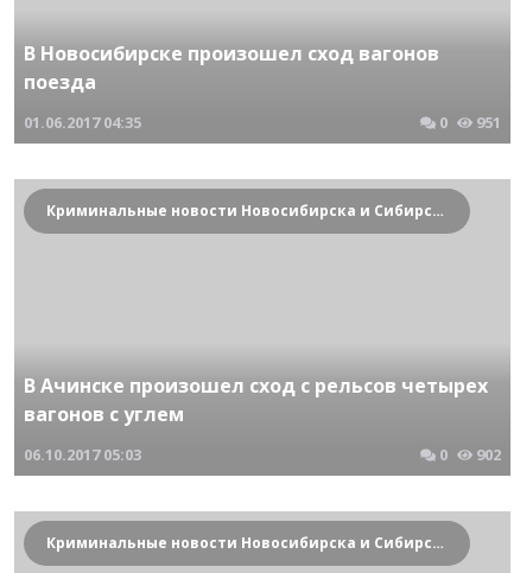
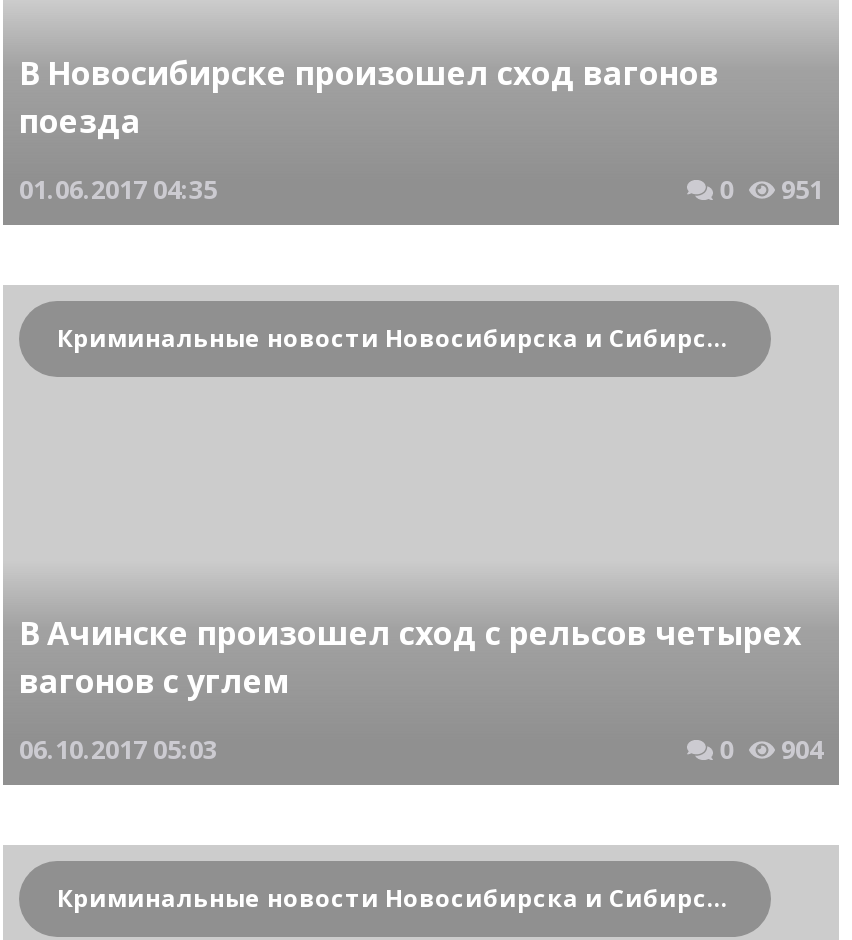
- 0 902
+ 0 904
